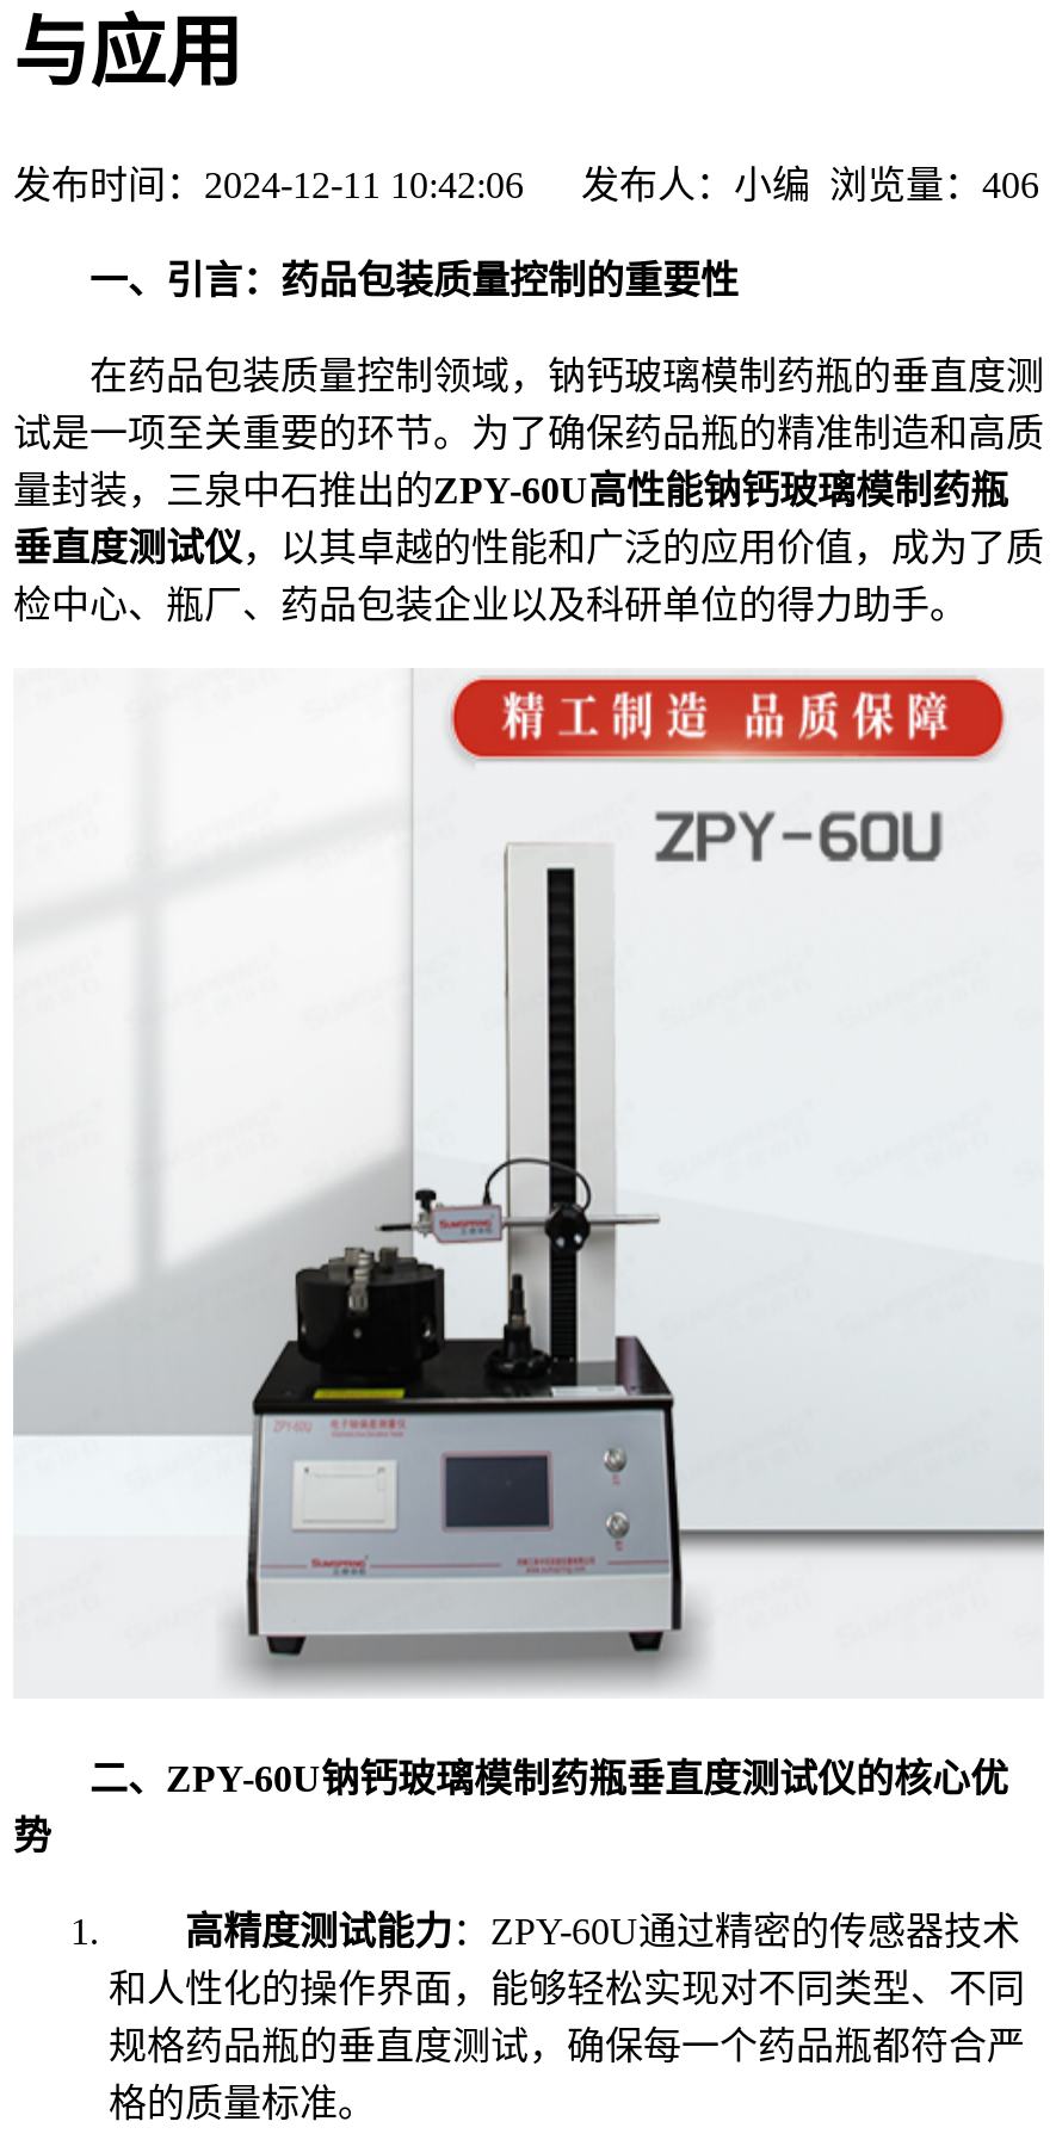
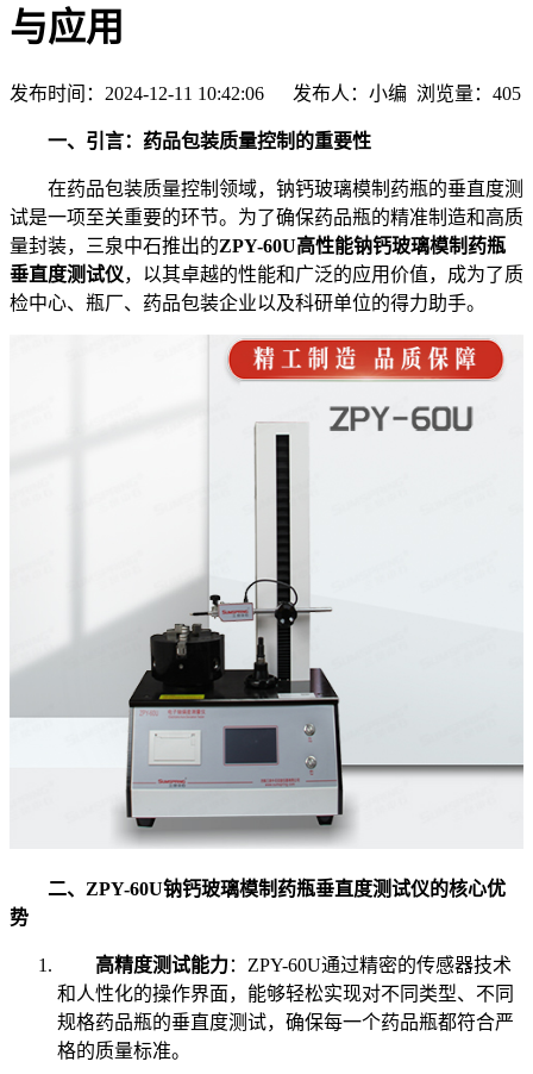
- 发布时间：2024-12-11 10:42:06 发布人：小编 浏览量：406
+ 发布时间：2024-12-11 10:42:06 发布人：小编 浏览量：405
